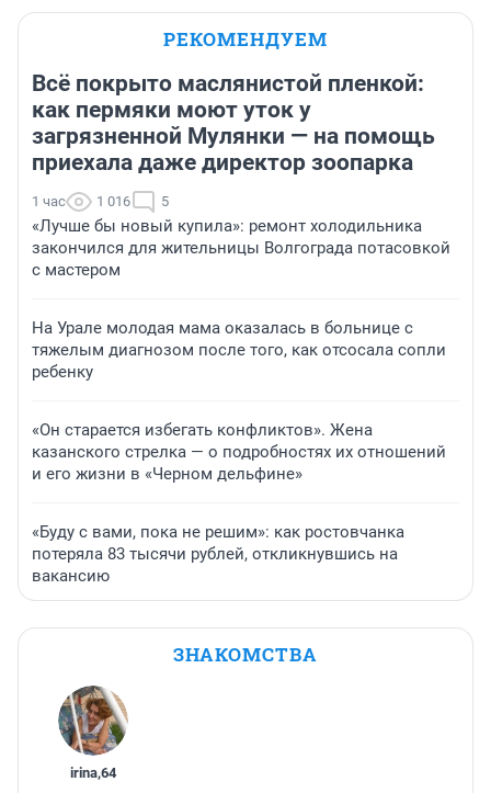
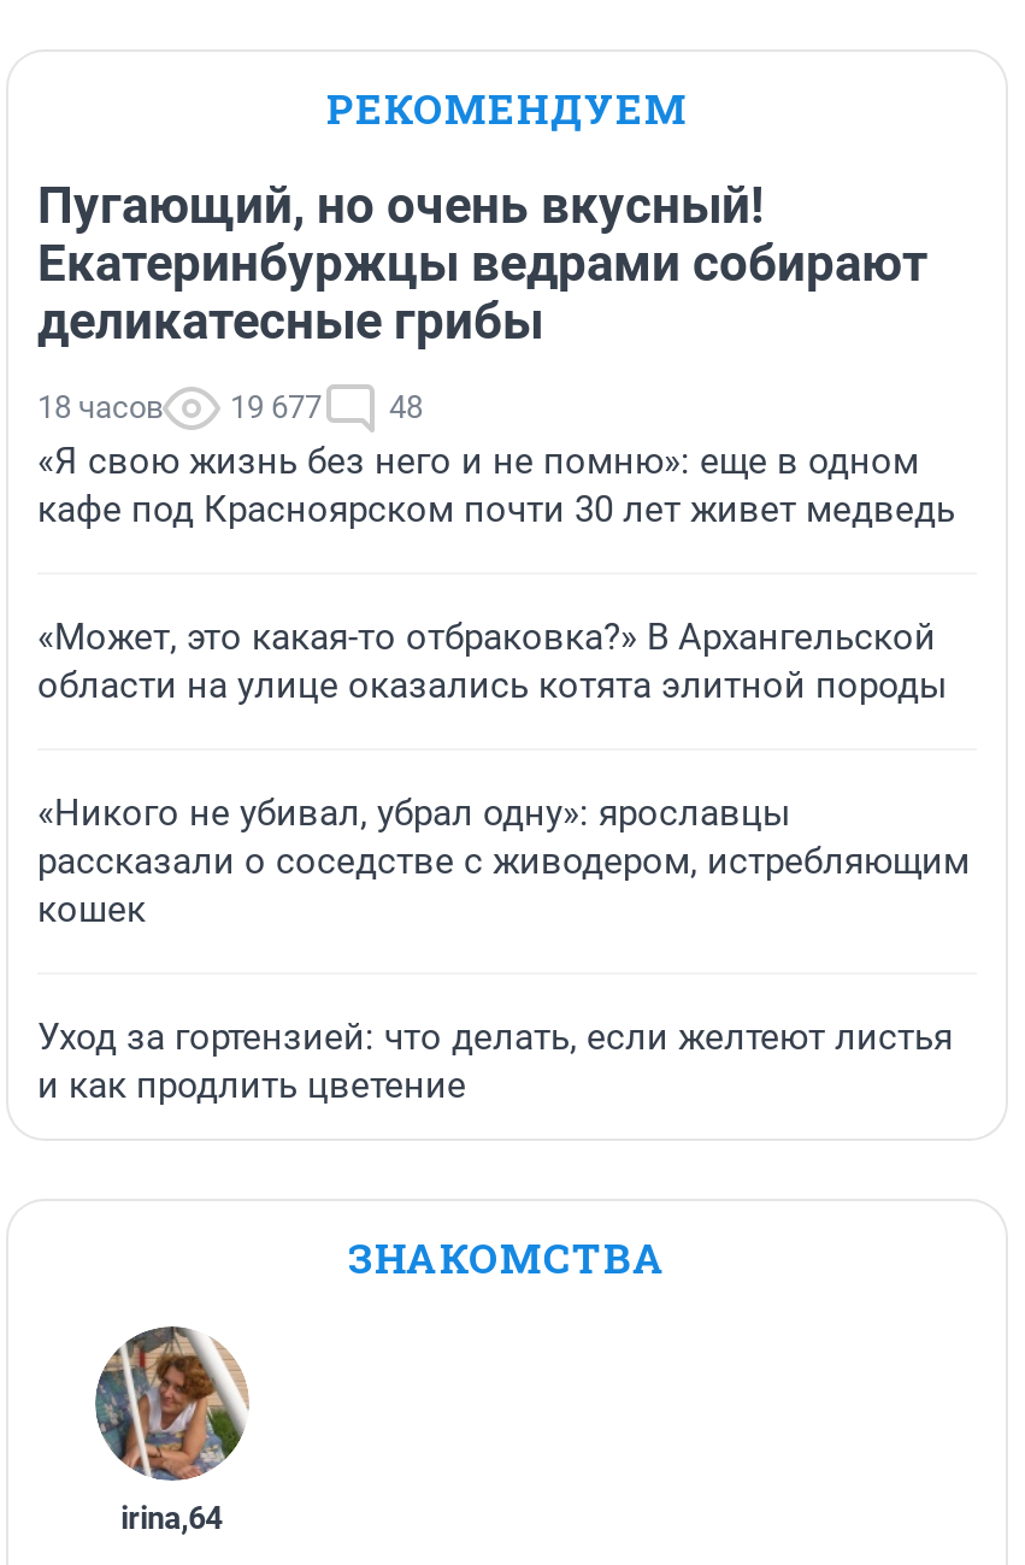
- Всё покрыто маслянистой пленкой:
- как пермяки моют уток у
- загрязненной Мулянки — на помощь
- приехала даже директор зоопарка
+ Пугающий, но очень вкусный!
+ Екатеринбуржцы ведрами собирают
+ деликатесные грибы

- 1 час
- 1 016
- 5
- «Лучше бы новый купила»: ремонт холодильника
- закончился для жительницы Волгограда потасовкой
- с мастером
+ 18 часов
+ 19 677
+ 48
+ «Я свою жизнь без него и не помню»: еще в одном
+ кафе под Красноярском почти 30 лет живет медведь

- На Урале молодая мама оказалась в больнице с
- тяжелым диагнозом после того, как отсосала сопли
- ребенку
+ «Может, это какая-то отбраковка?» В Архангельской
+ области на улице оказались котята элитной породы

- «Он старается избегать конфликтов». Жена
- казанского стрелка — о подробностях их отношений
- и его жизни в «Черном дельфине»
+ «Никого не убивал, убрал одну»: ярославцы
+ рассказали о соседстве с живодером, истребляющим
+ кошек

- «Буду с вами, пока не решим»: как ростовчанка
- потеряла 83 тысячи рублей, откликнувшись на
- вакансию
+ Уход за гортензией: что делать, если желтеют листья
+ и как продлить цветение
